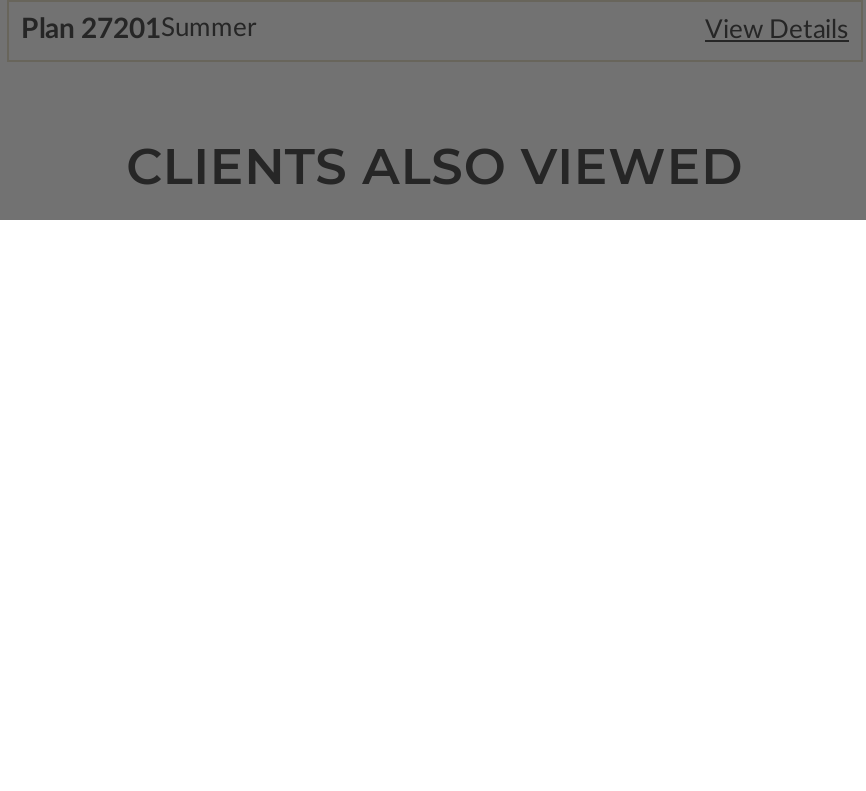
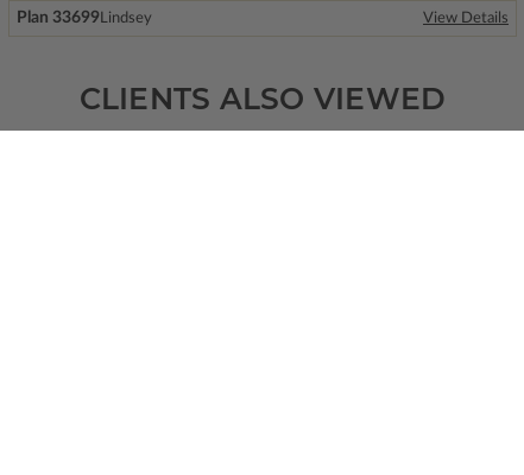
- Plan 27201Summer
+ Plan 33699Lindsey
